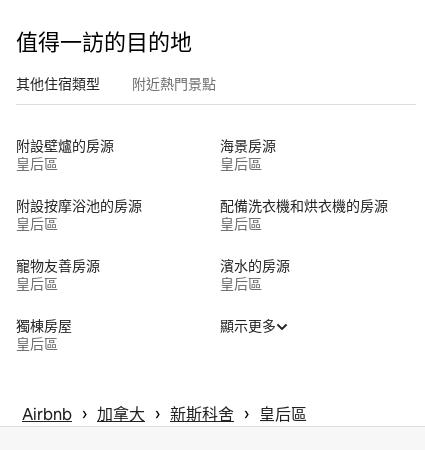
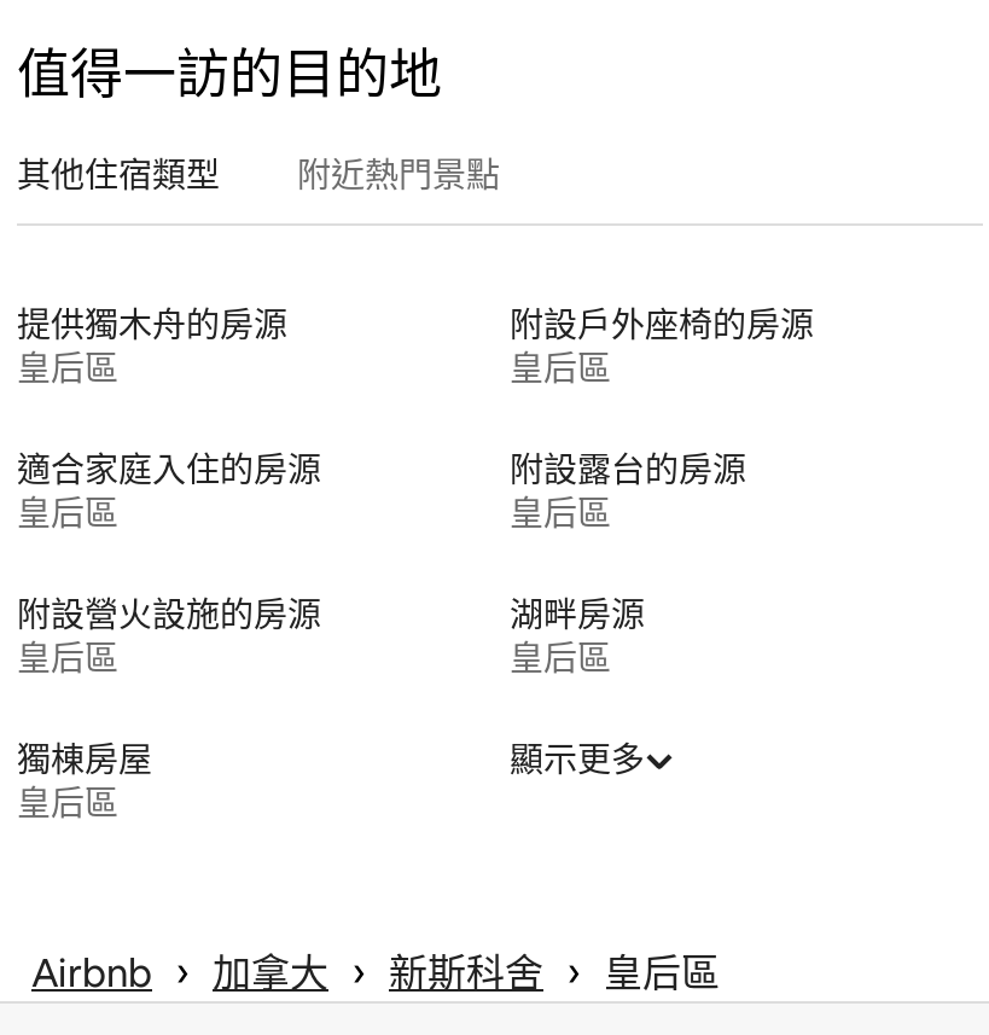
- 附設壁爐的房源
+ 提供獨木舟的房源

- 海景房源
+ 附設戶外座椅的房源

- 附設按摩浴池的房源
+ 適合家庭入住的房源

- 配備洗衣機和烘衣機的房源
+ 附設露台的房源

- 寵物友善房源
+ 附設營火設施的房源

- 濱水的房源
+ 湖畔房源
